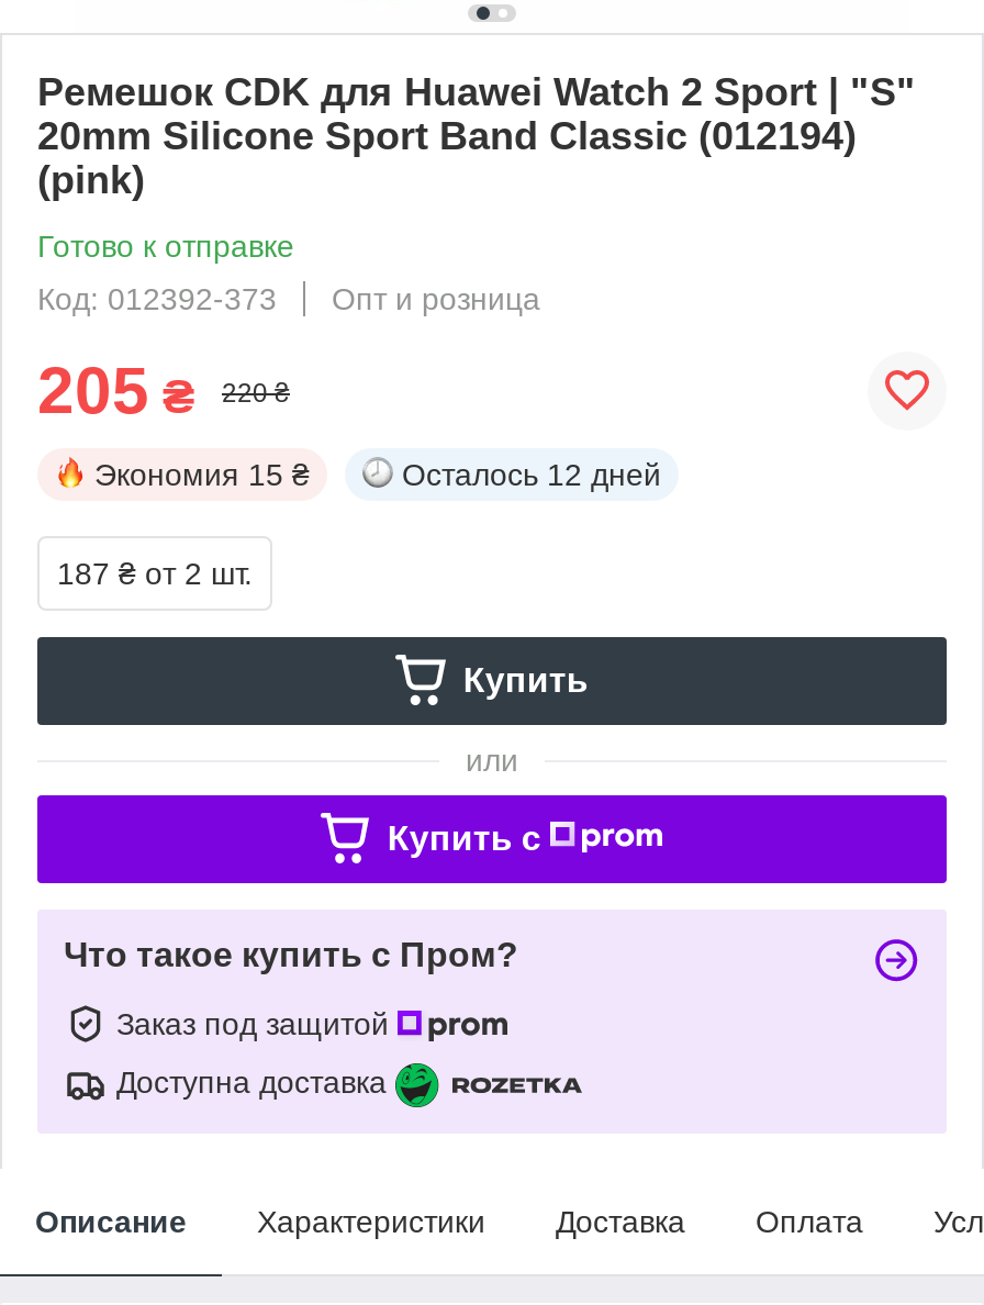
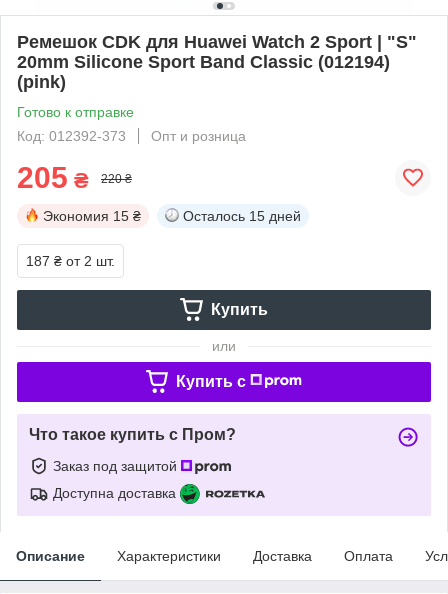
- Осталось 12 дней
+ Осталось 15 дней
